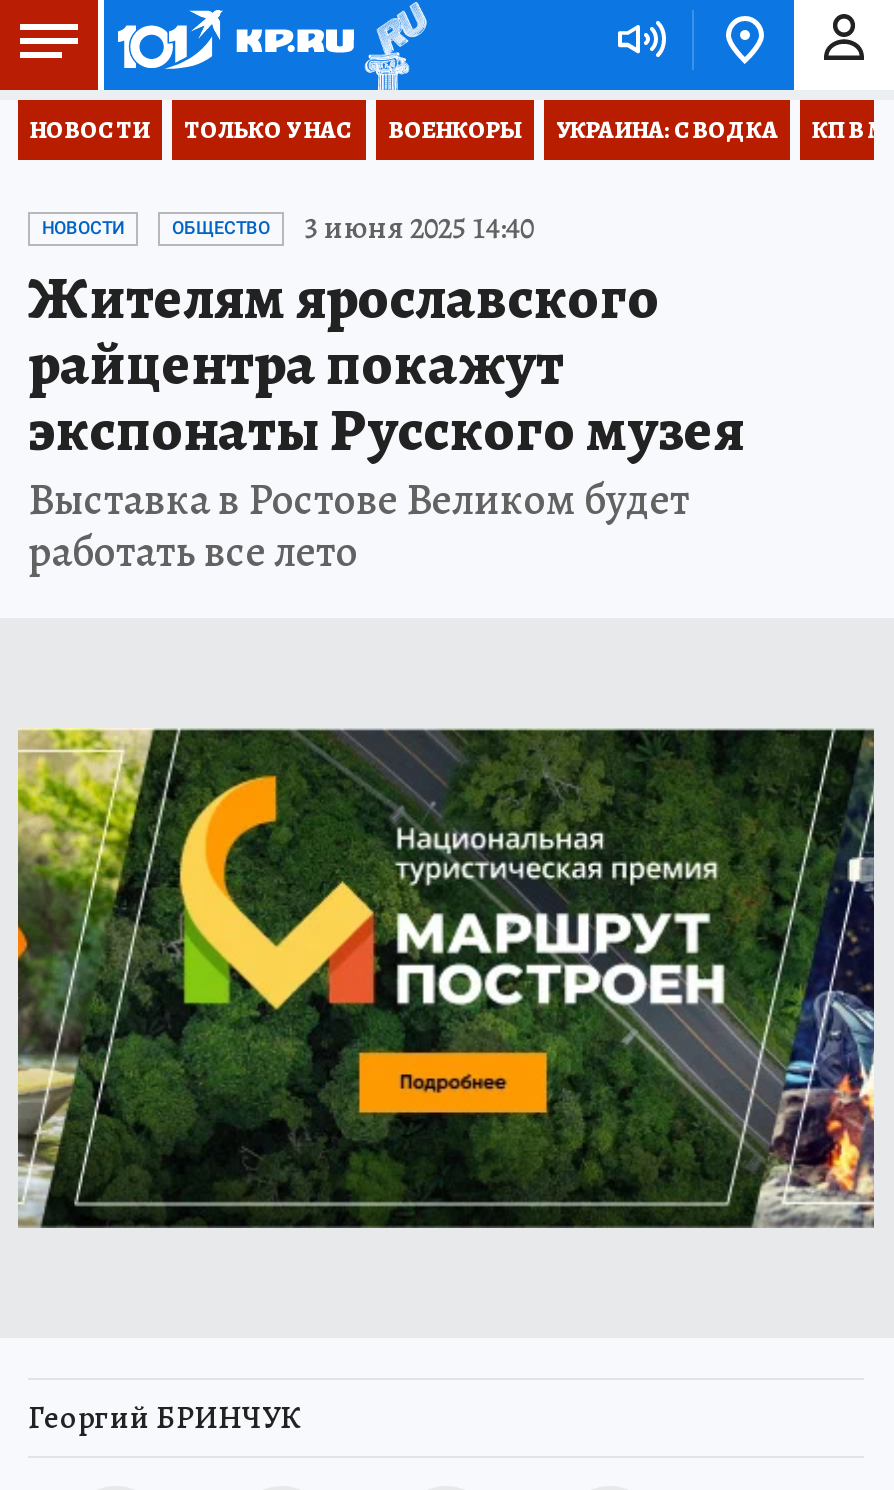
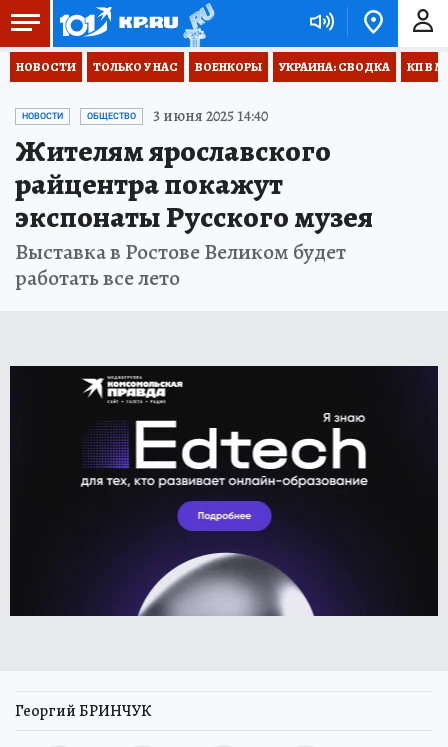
- [image]
+ [image]
